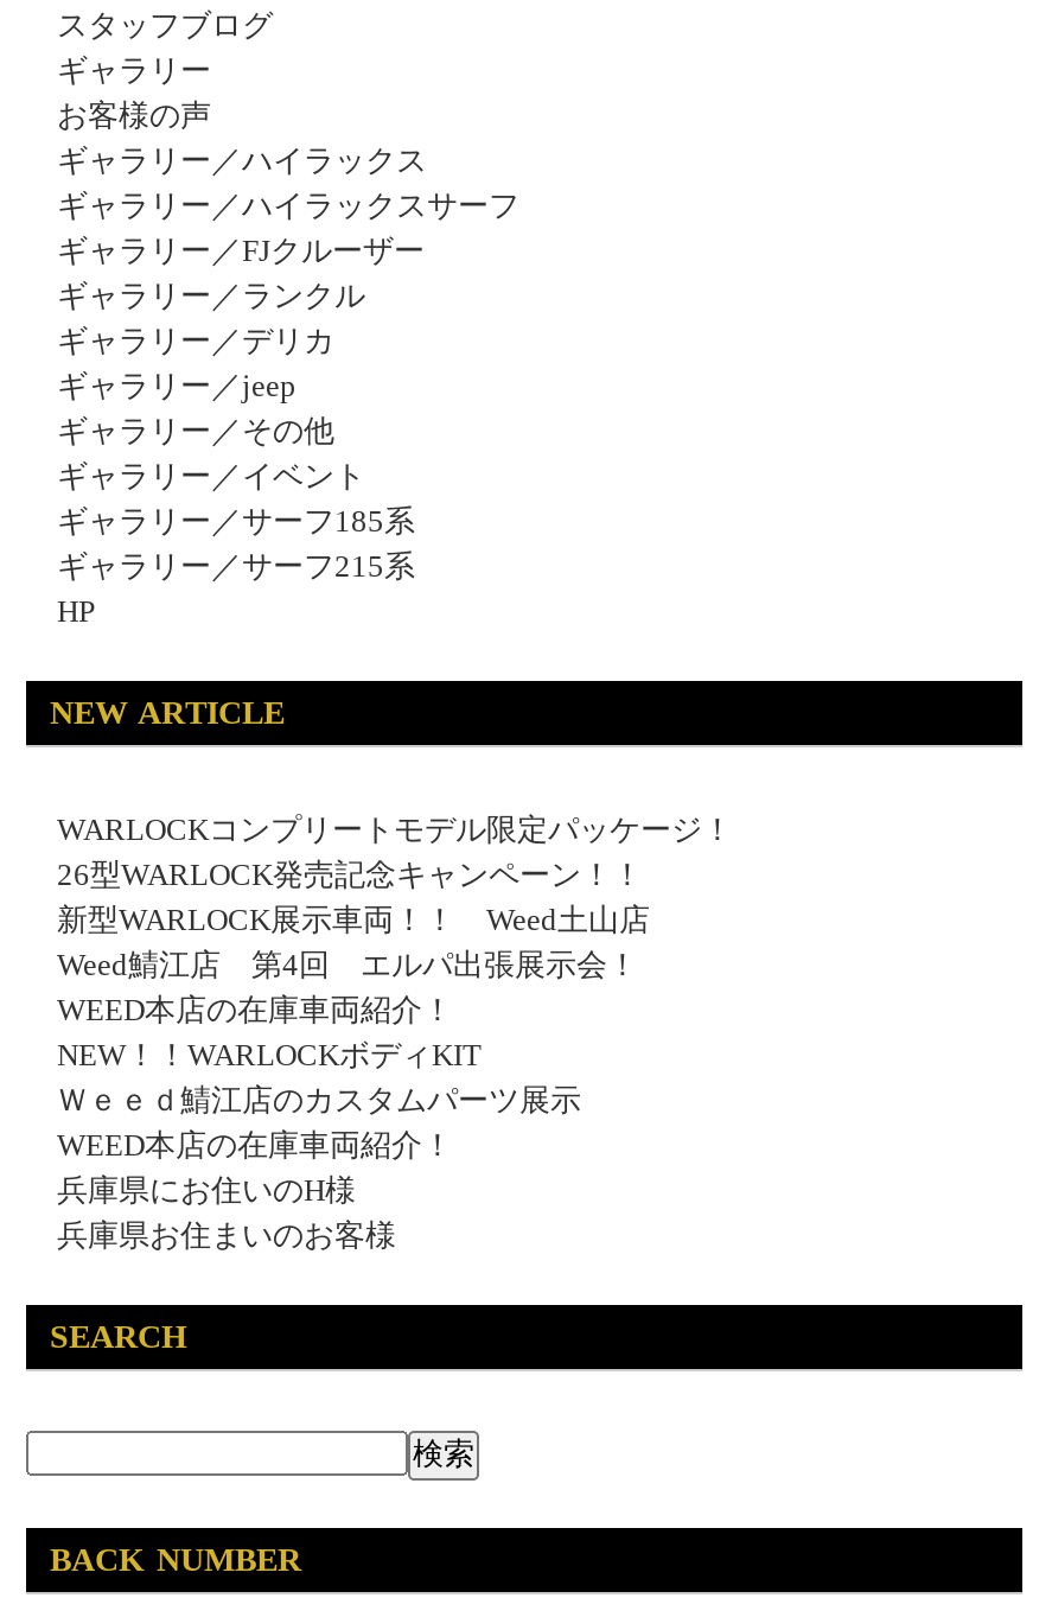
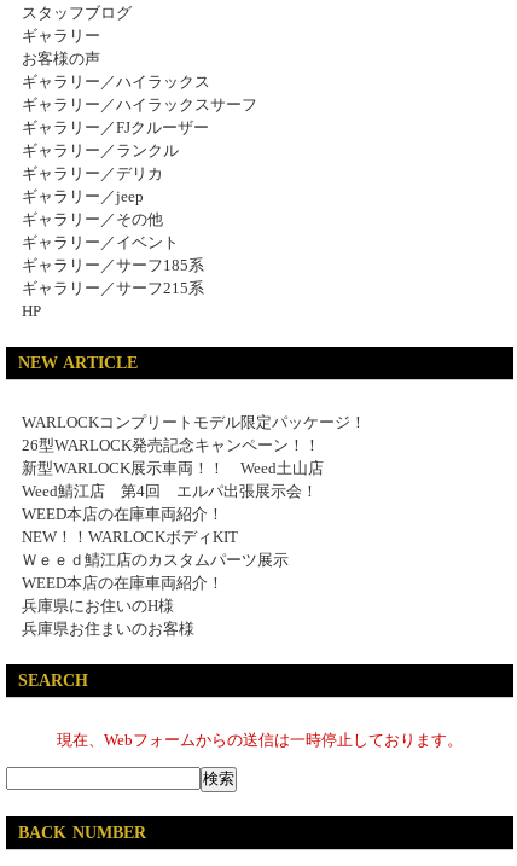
+ 現在、Webフォームからの送信は一時停止しております。
